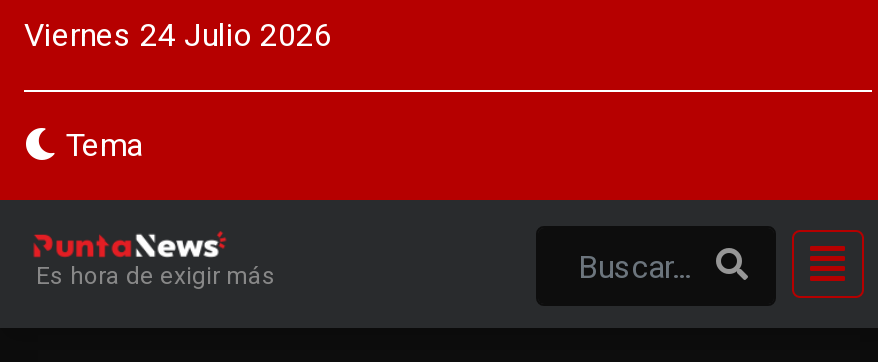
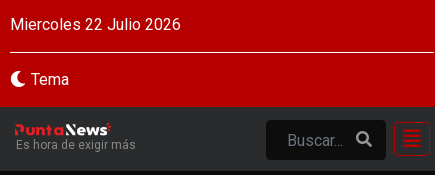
- Viernes 24 Julio 2026
+ Miercoles 22 Julio 2026
